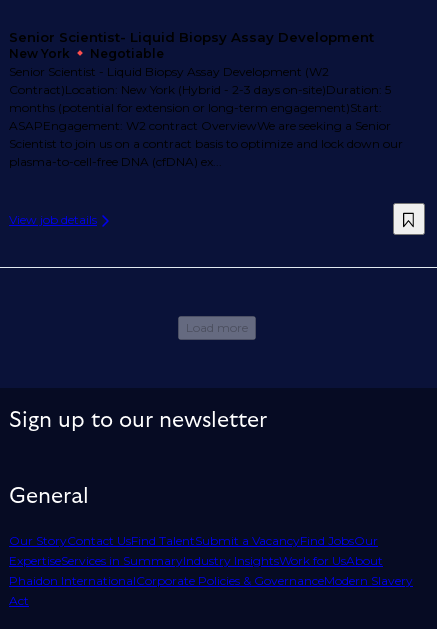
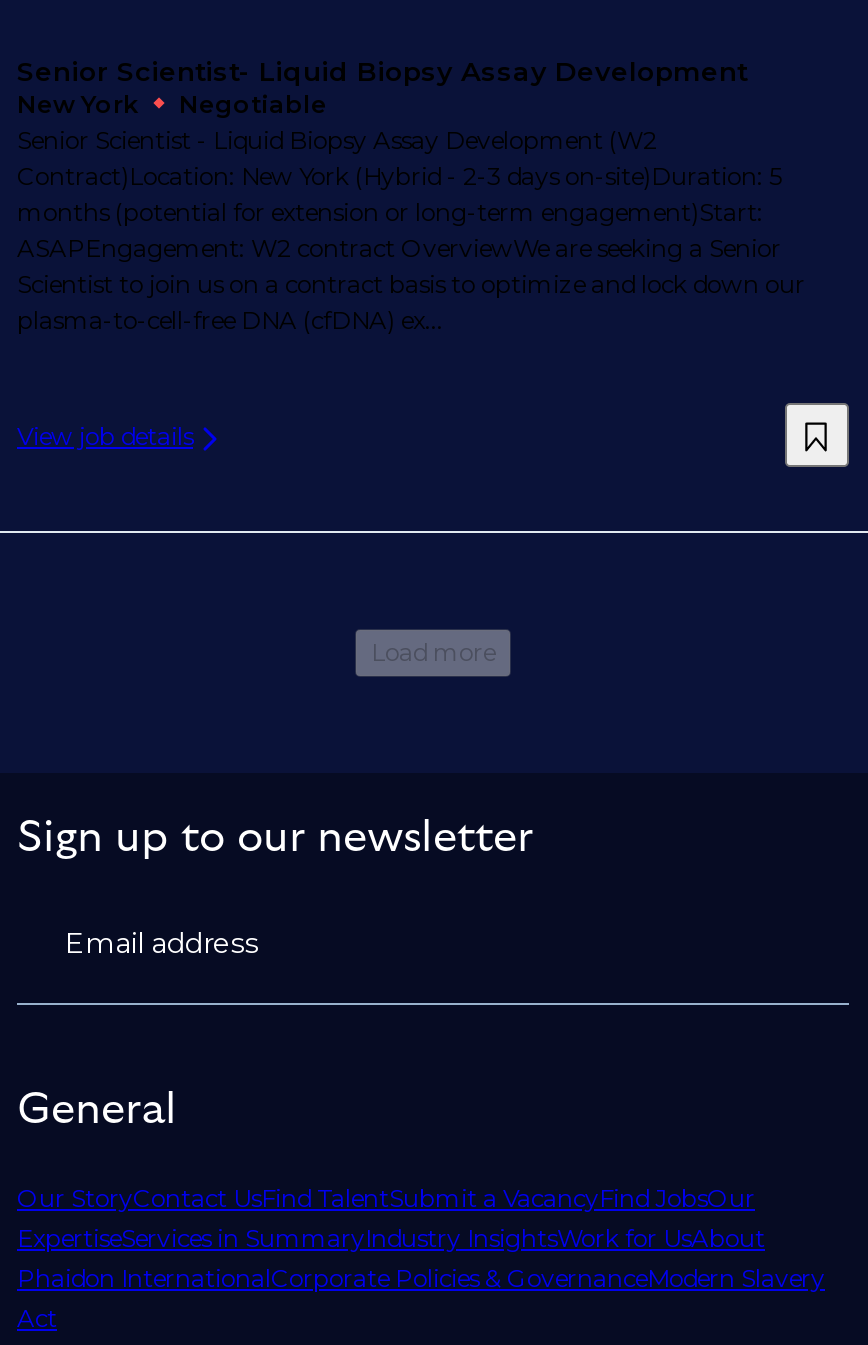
+ Email address
